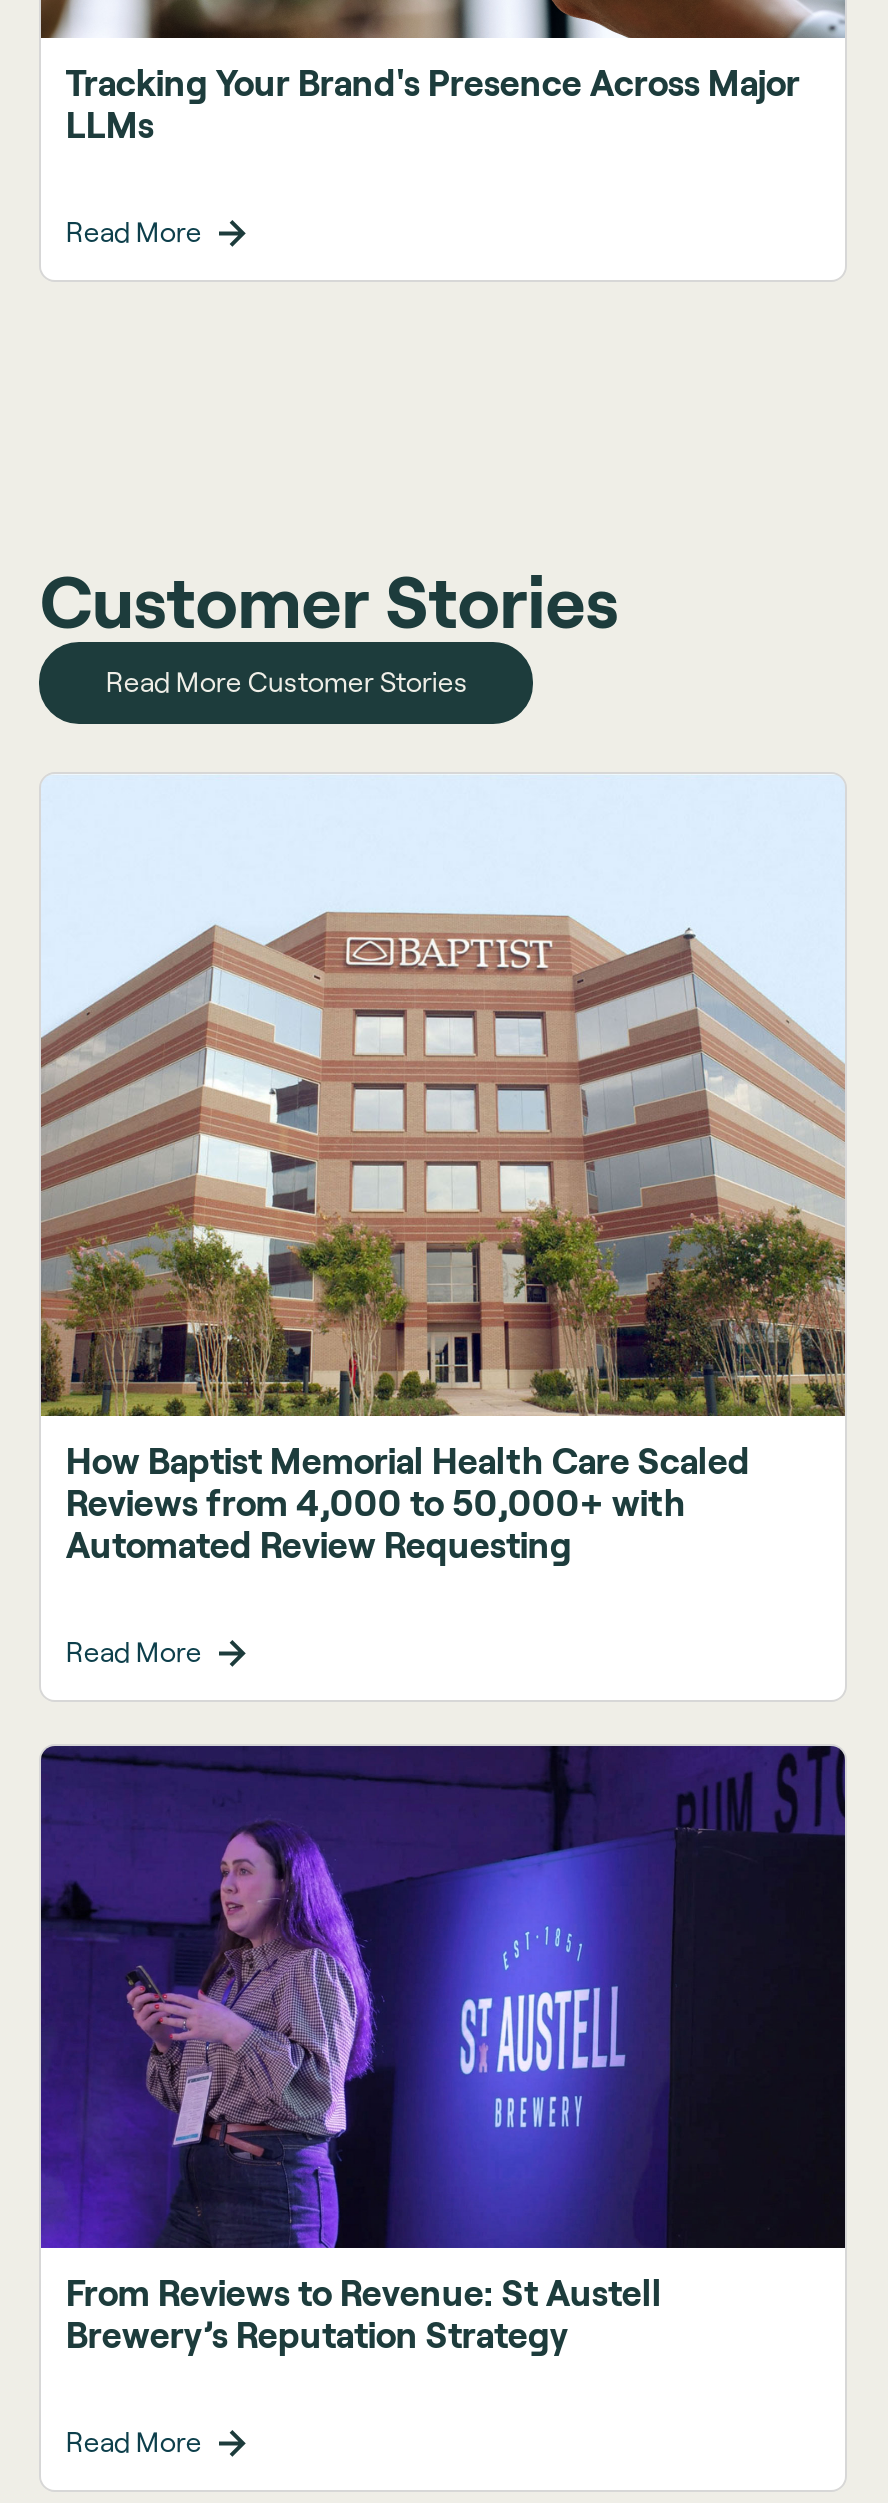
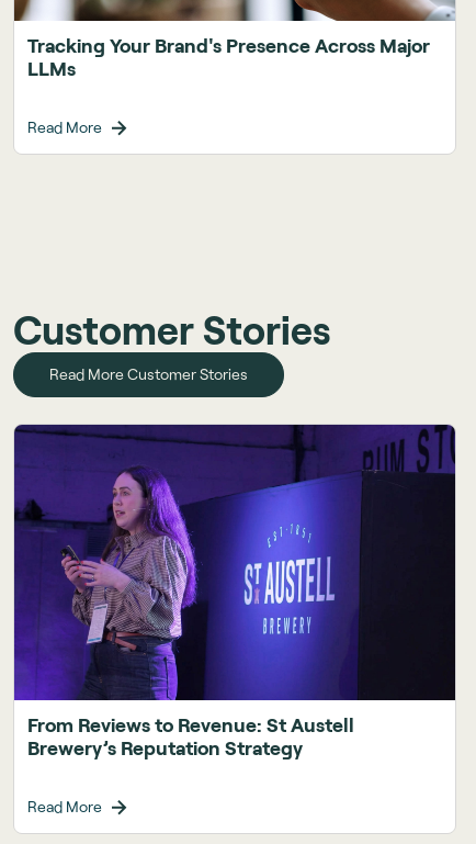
- [image]
- How Baptist Memorial Health Care Scaled
- Reviews from 4,000 to 50,000+ with
- Automated Review Requesting
- Read More
